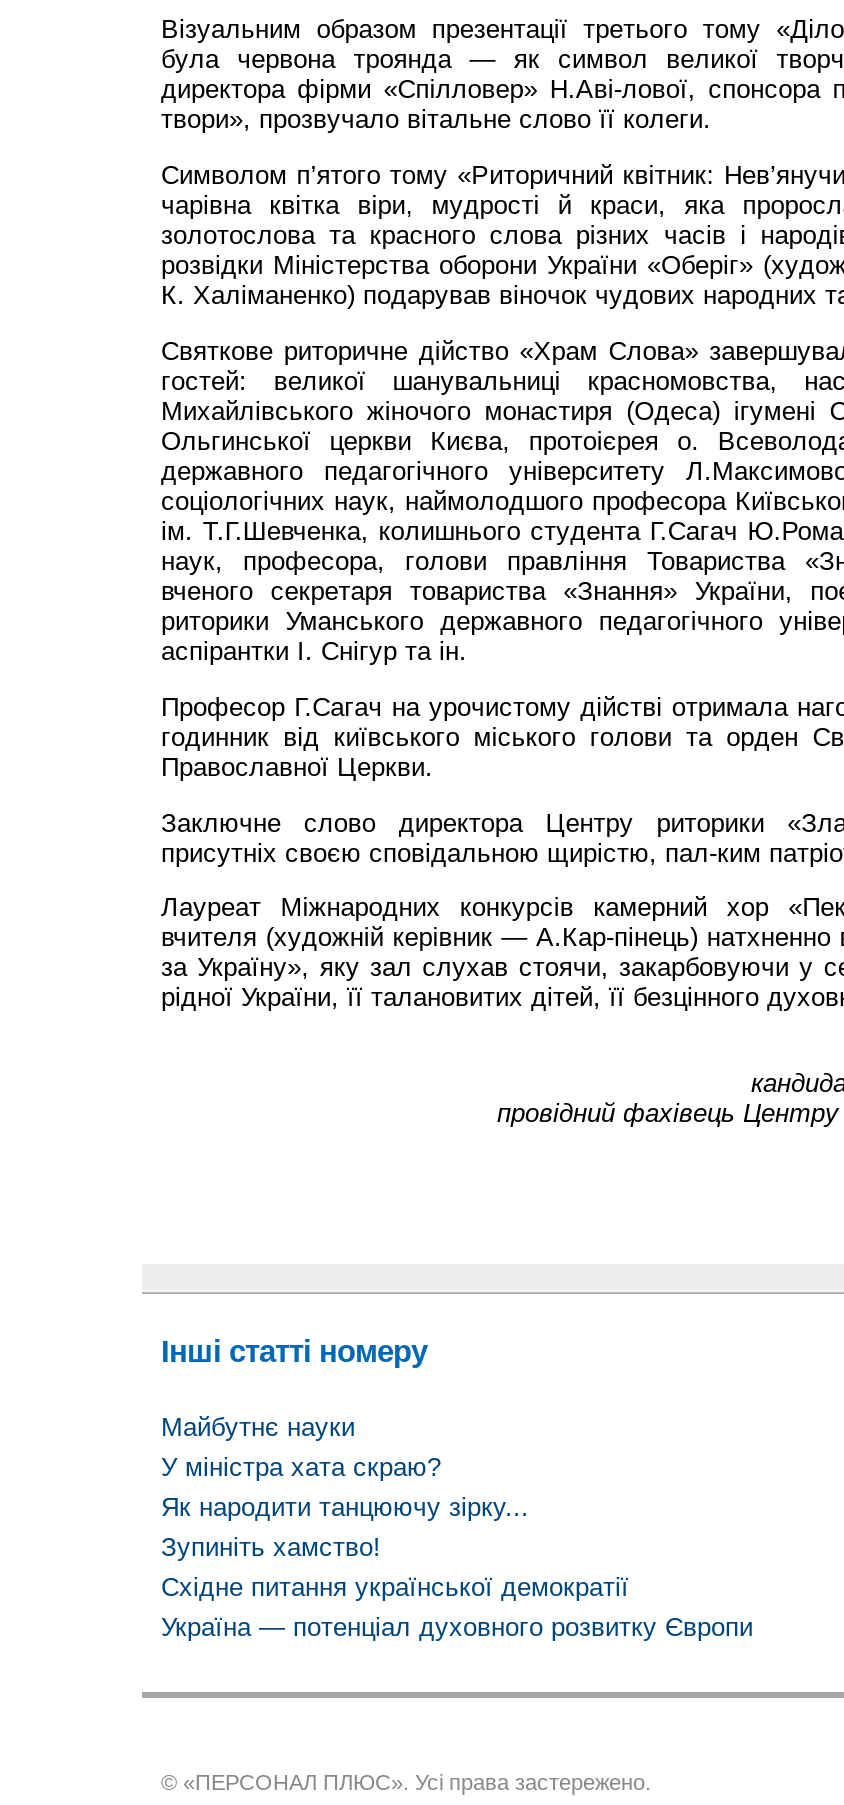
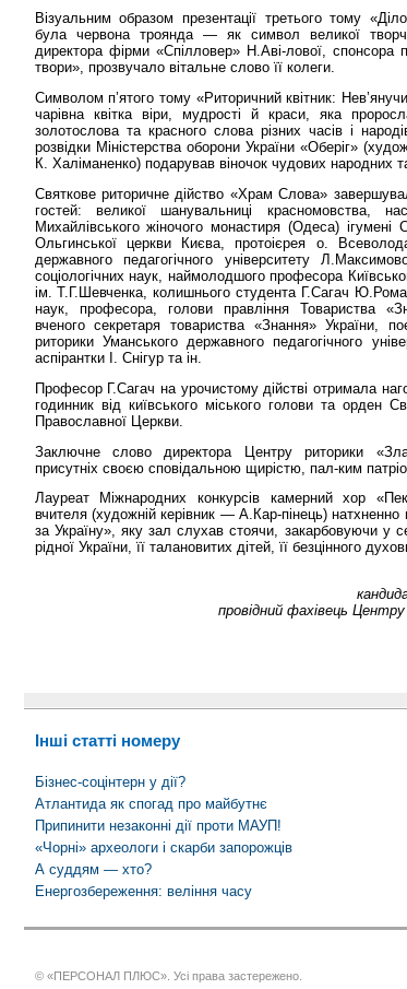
- Майбутнє науки
- У міністра хата скраю?
- Як народити танцюючу зірку...
- Зупиніть хамство!
- Східне питання української демократії
- Україна — потенціал духовного розвитку Європи
+ Бізнес-соцінтерн у дії?
+ Атлантида як спогад про майбутнє
+ Припинити незаконні дії проти МАУП!
+ «Чорні» археологи і скарби запорожців
+ А суддям — хто?
+ Енергозбереження: веління часу
